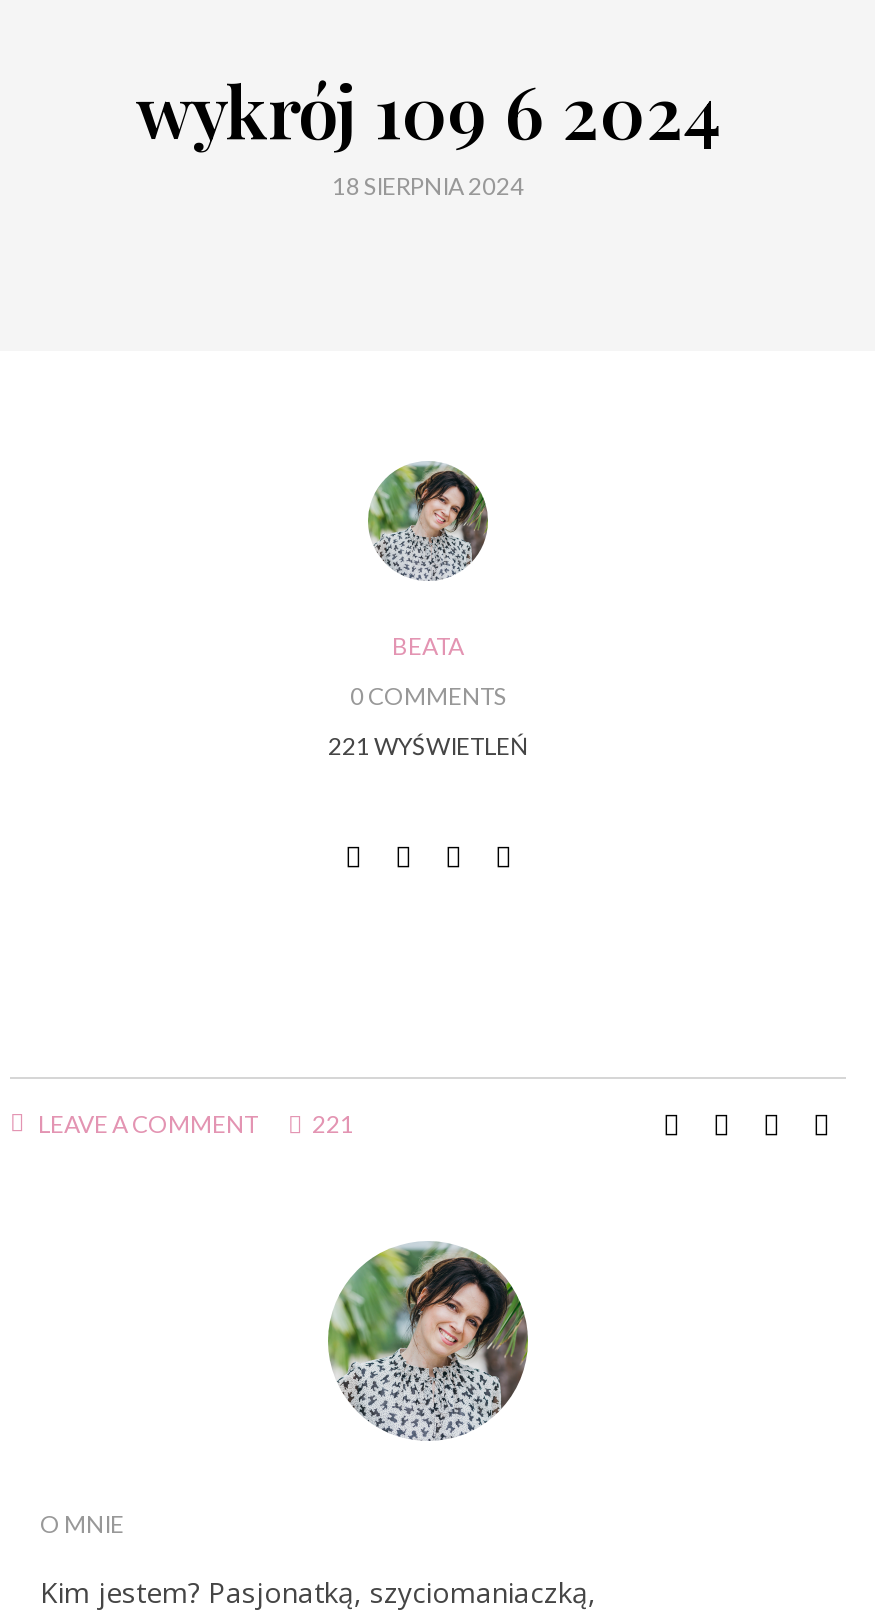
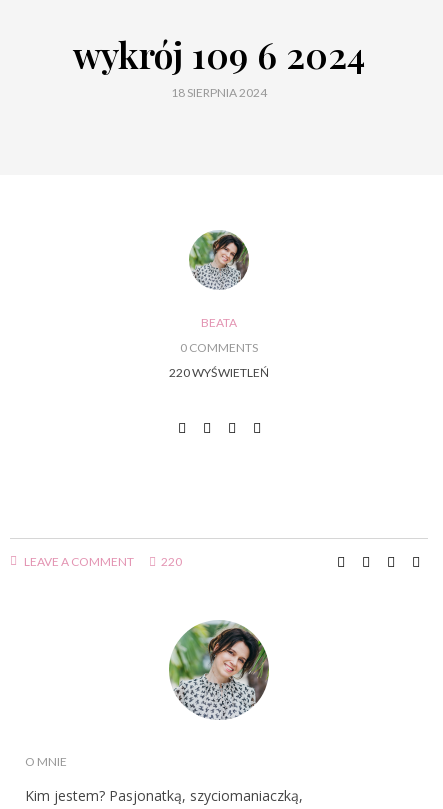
- 221 WYŚWIETLEŃ
+ 220 WYŚWIETLEŃ

- LEAVE A COMMENT 221
+ LEAVE A COMMENT 220
